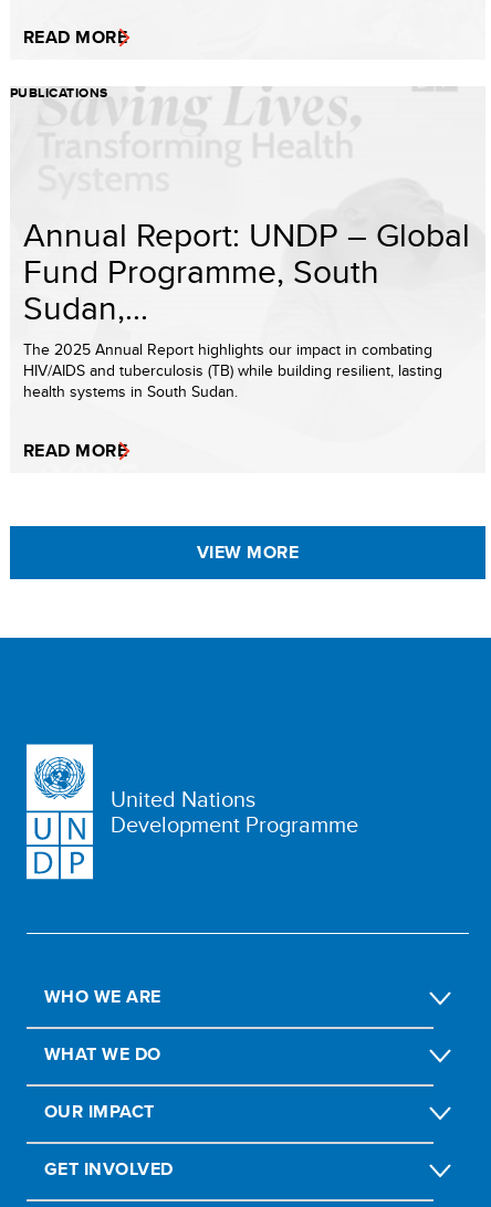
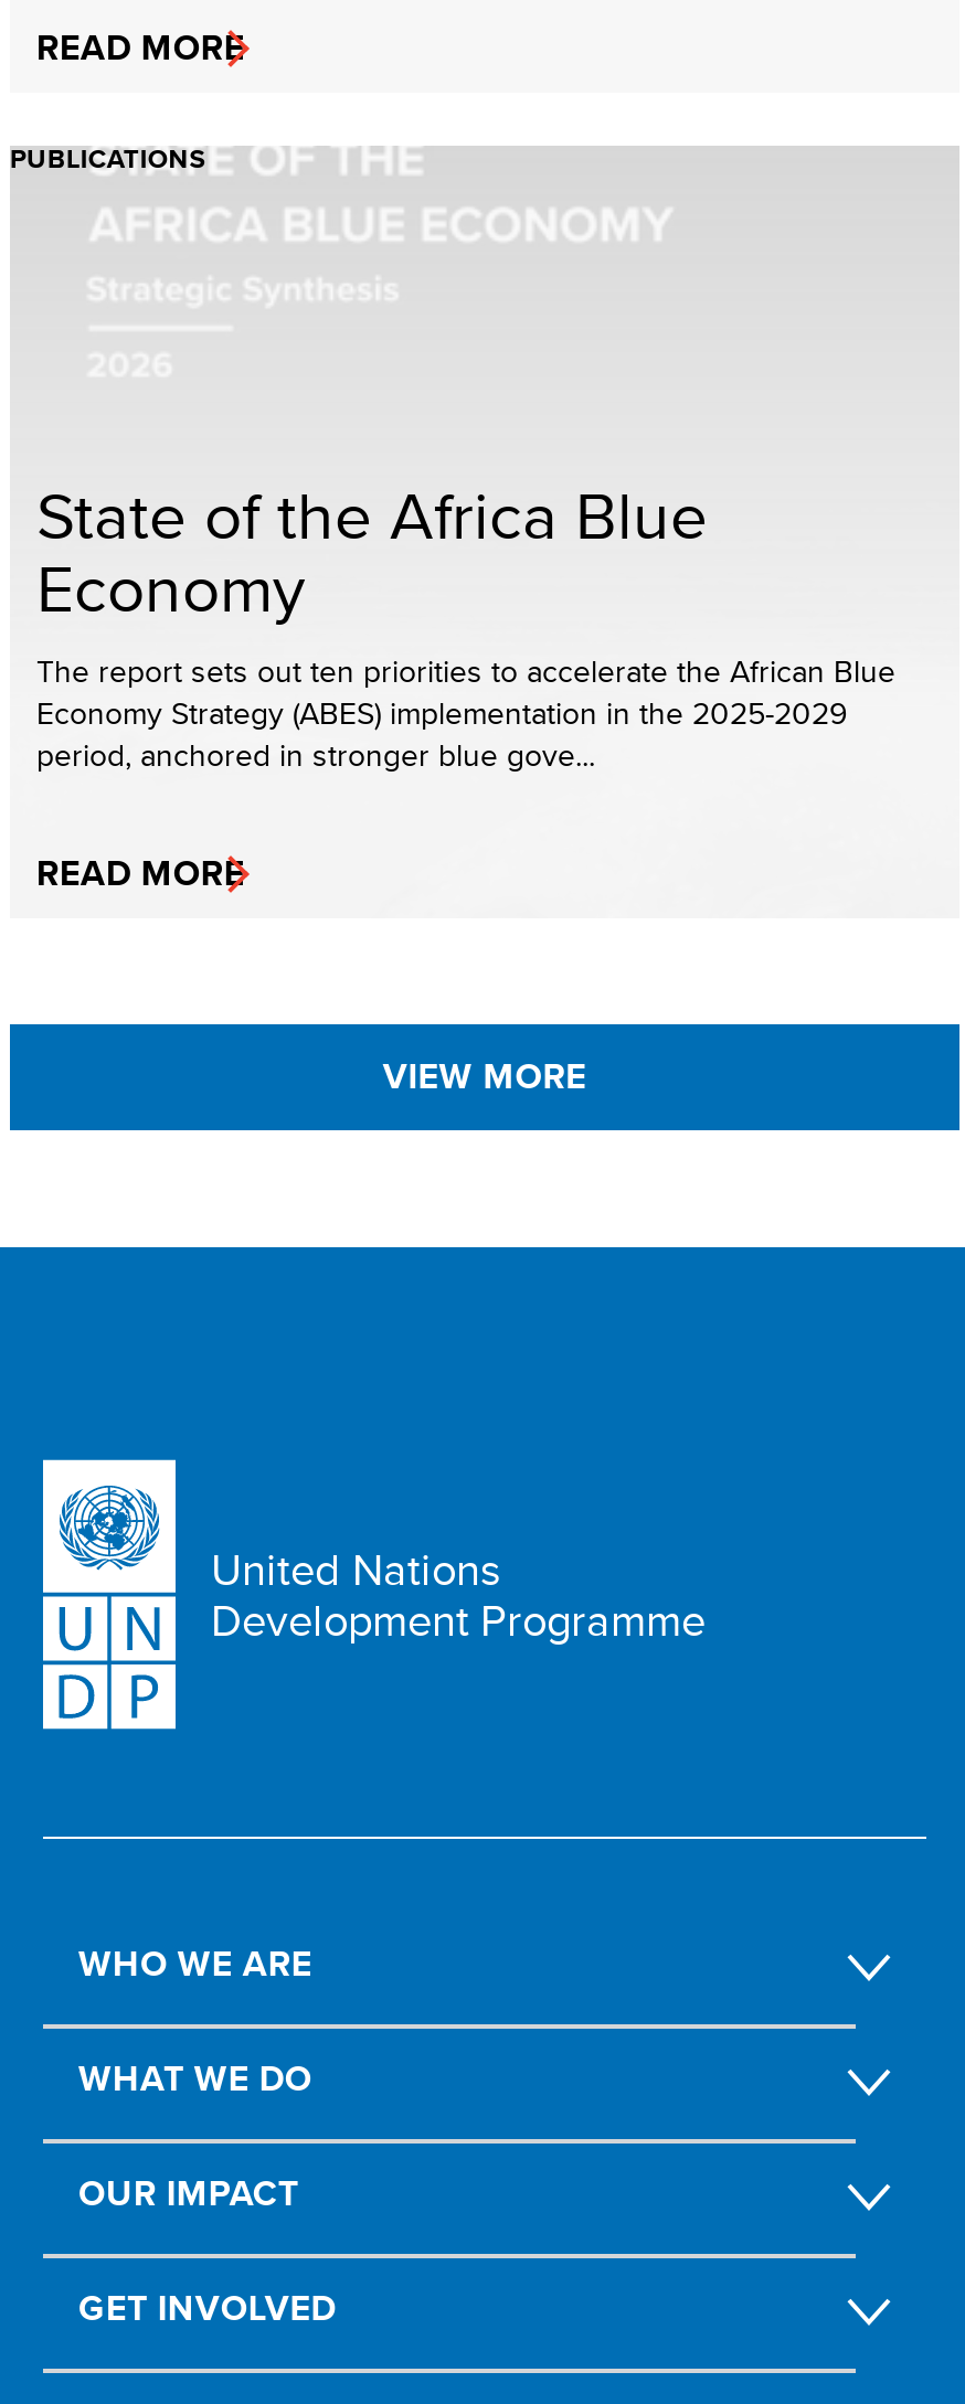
- Annual Report: UNDP – Global
- Fund Programme, South
- Sudan,...
- The 2025 Annual Report highlights our impact in combating
- HIV/AIDS and tuberculosis (TB) while building resilient, lasting
- health systems in South Sudan.
+ State of the Africa Blue
+ Economy
+ The report sets out ten priorities to accelerate the African Blue
+ Economy Strategy (ABES) implementation in the 2025-2029
+ period, anchored in stronger blue gove...
